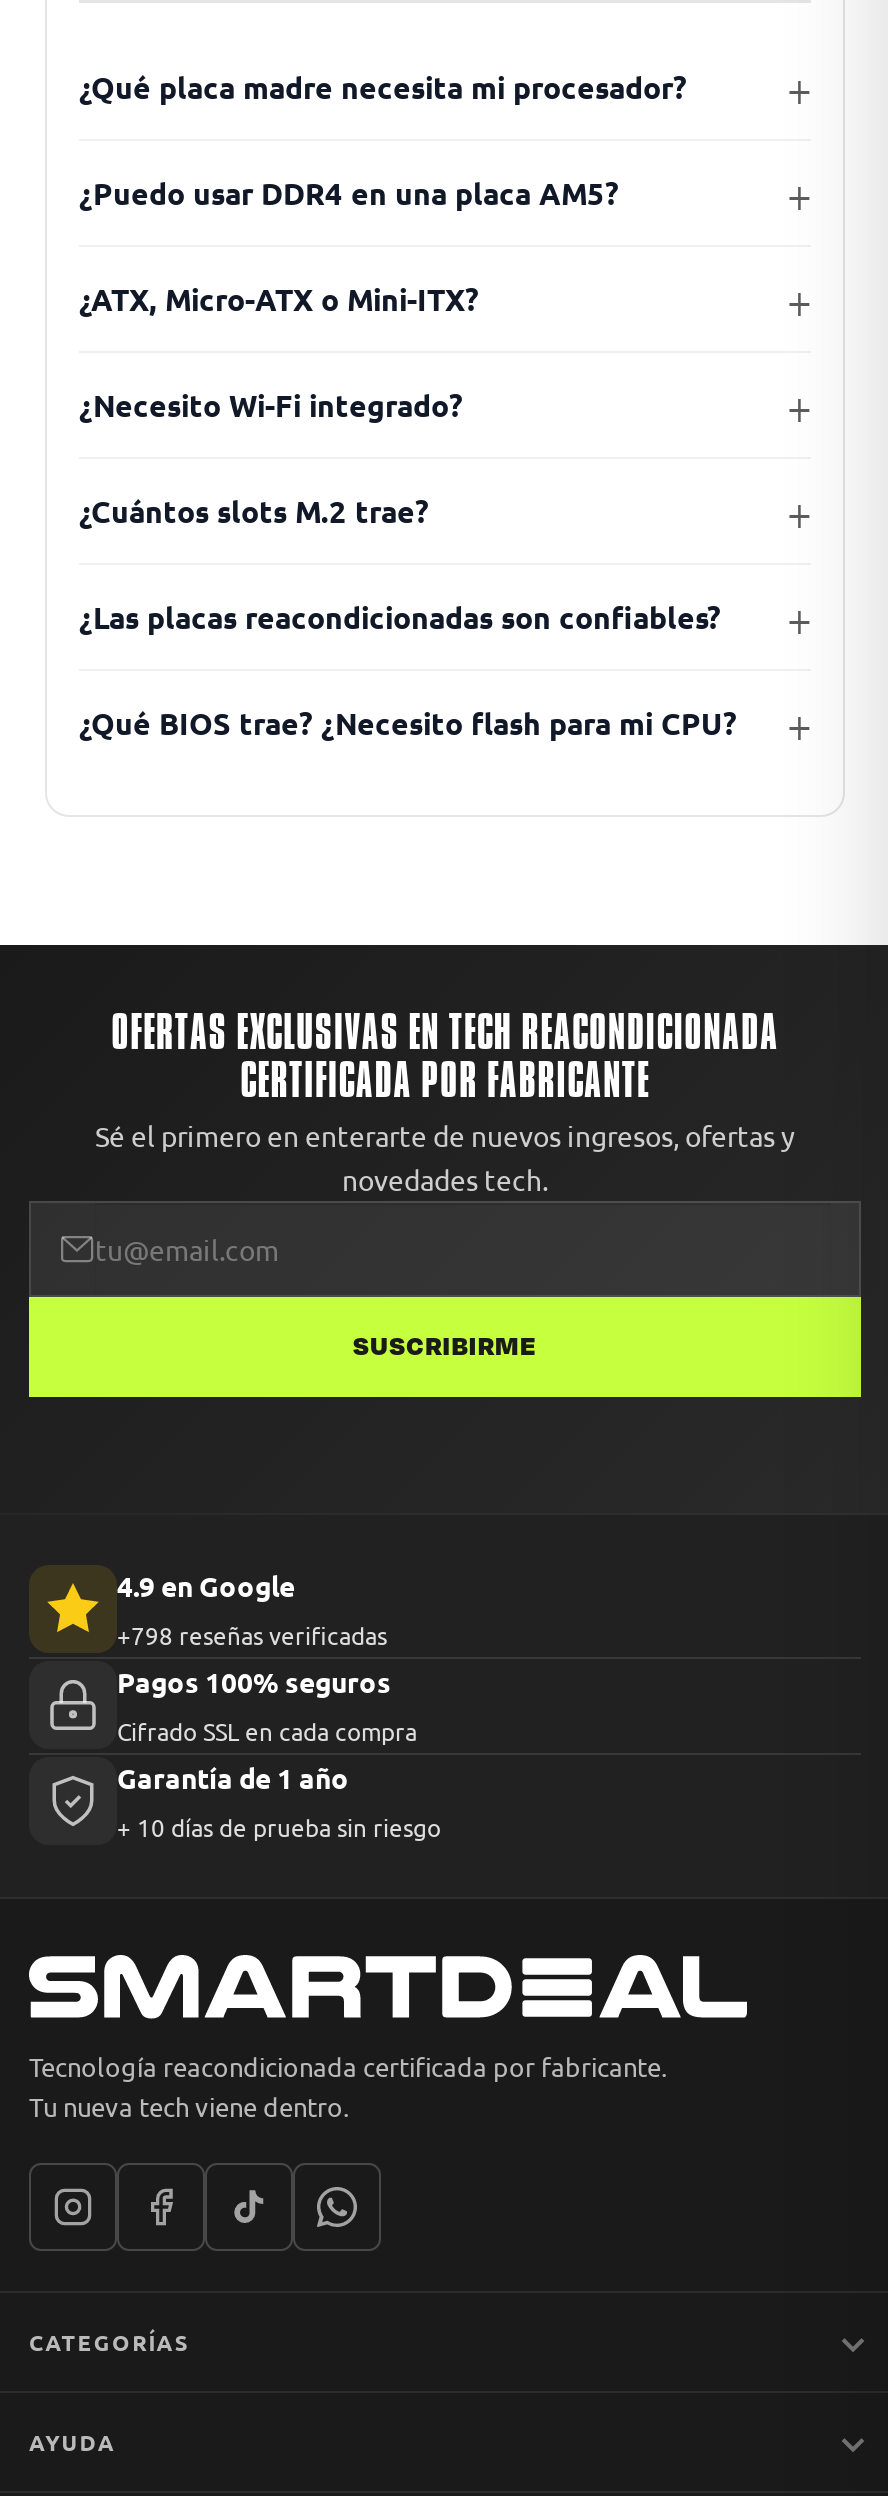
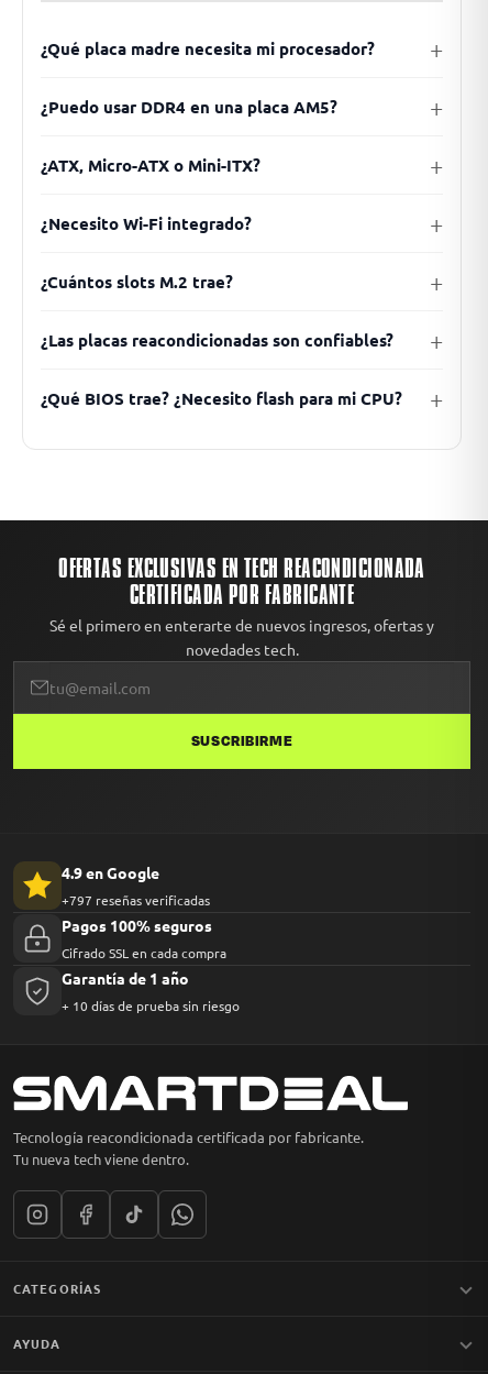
- +798 reseñas verificadas
+ +797 reseñas verificadas
